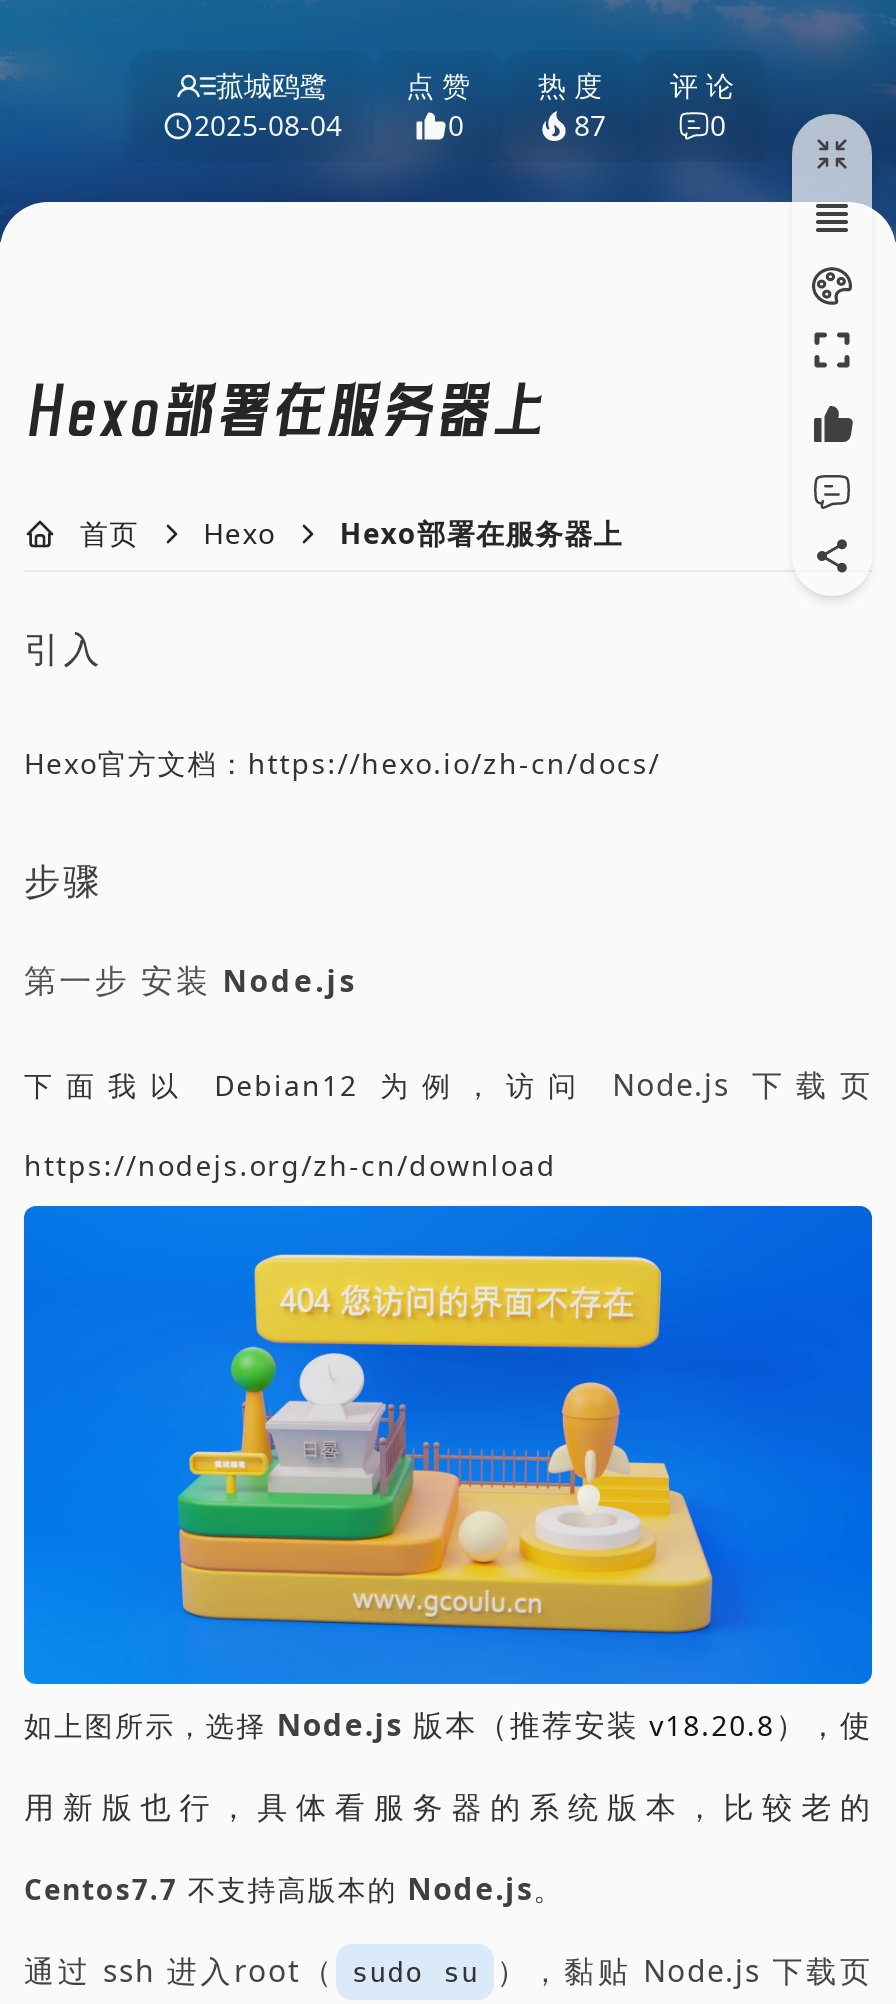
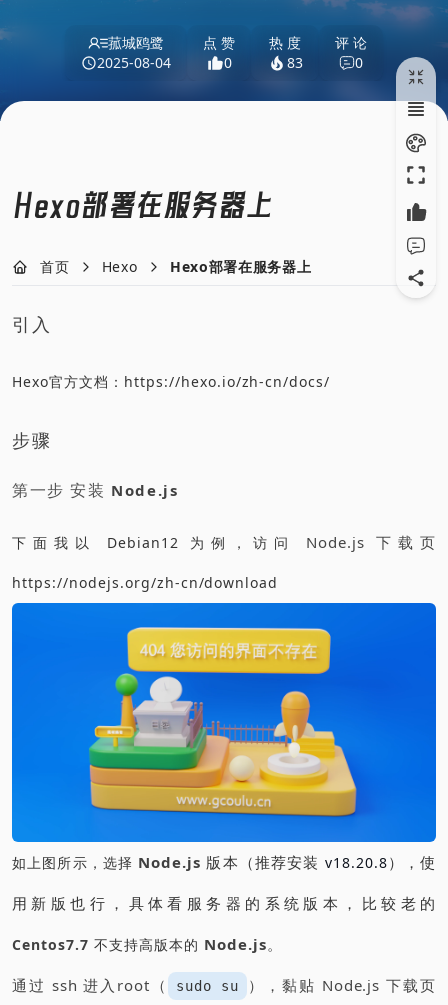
- 87
+ 83
